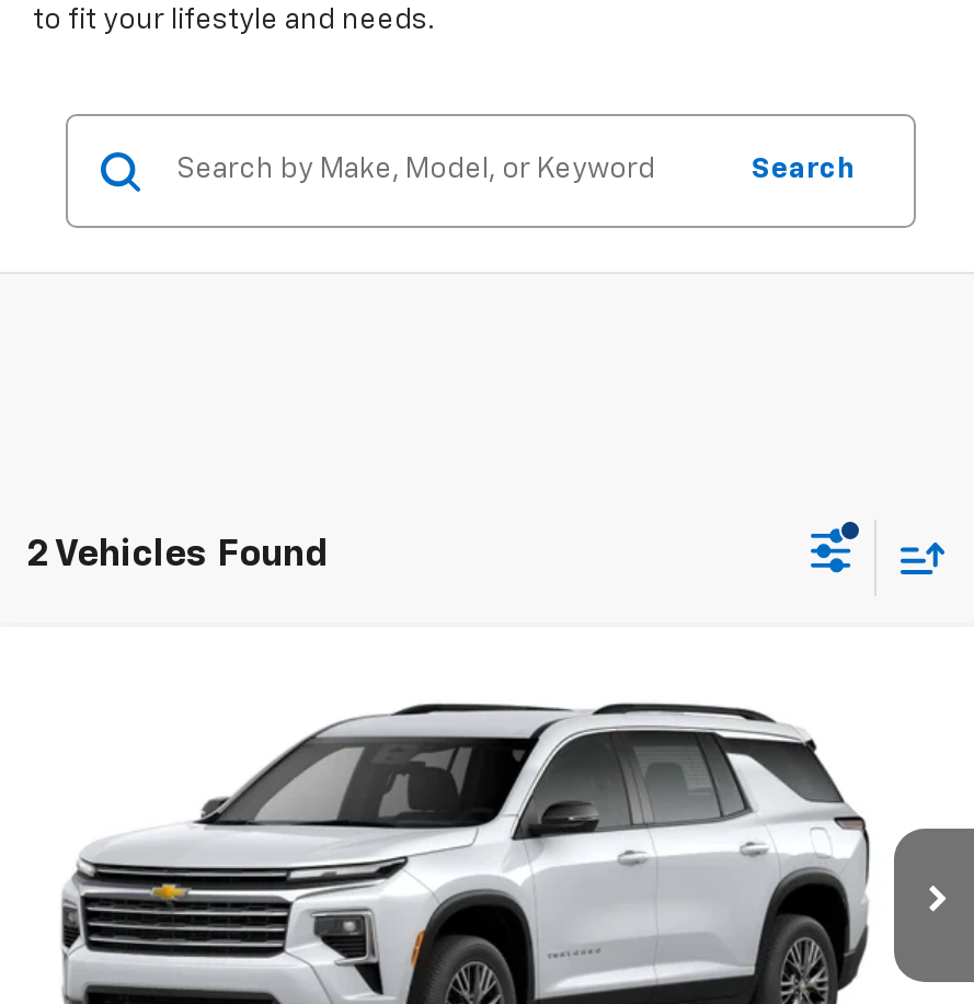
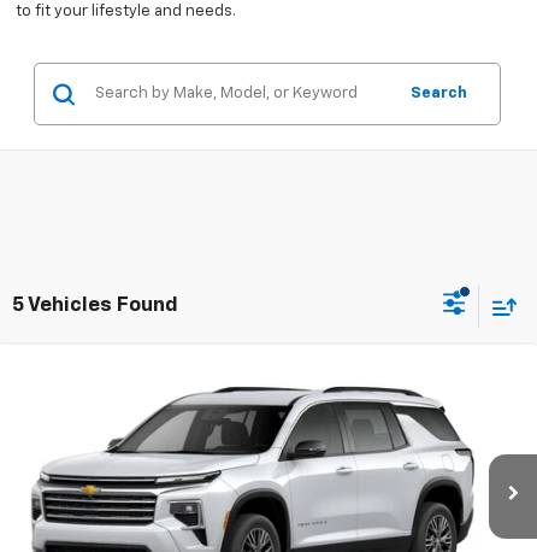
- 2 Vehicles Found
+ 5 Vehicles Found
